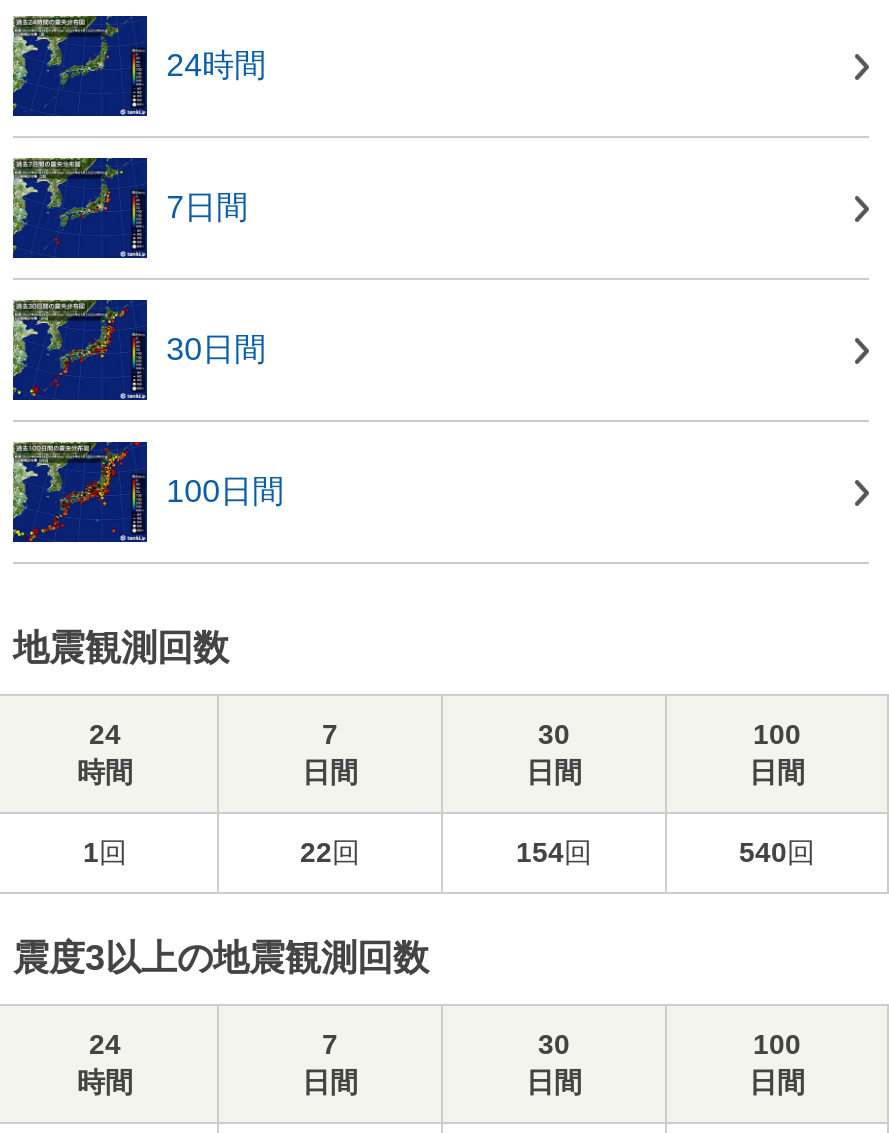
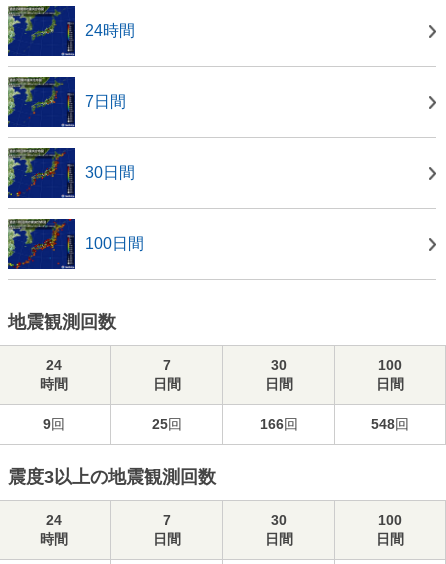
- 1回
+ 9回

- 22回
+ 25回

- 154回
+ 166回

- 540回
+ 548回
